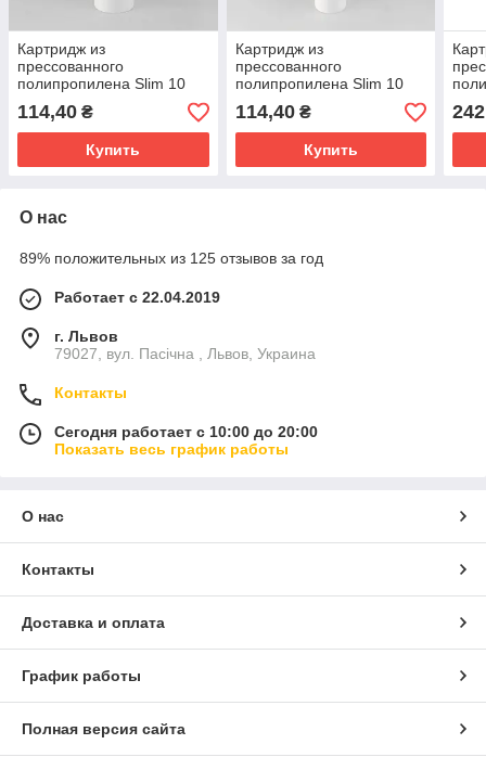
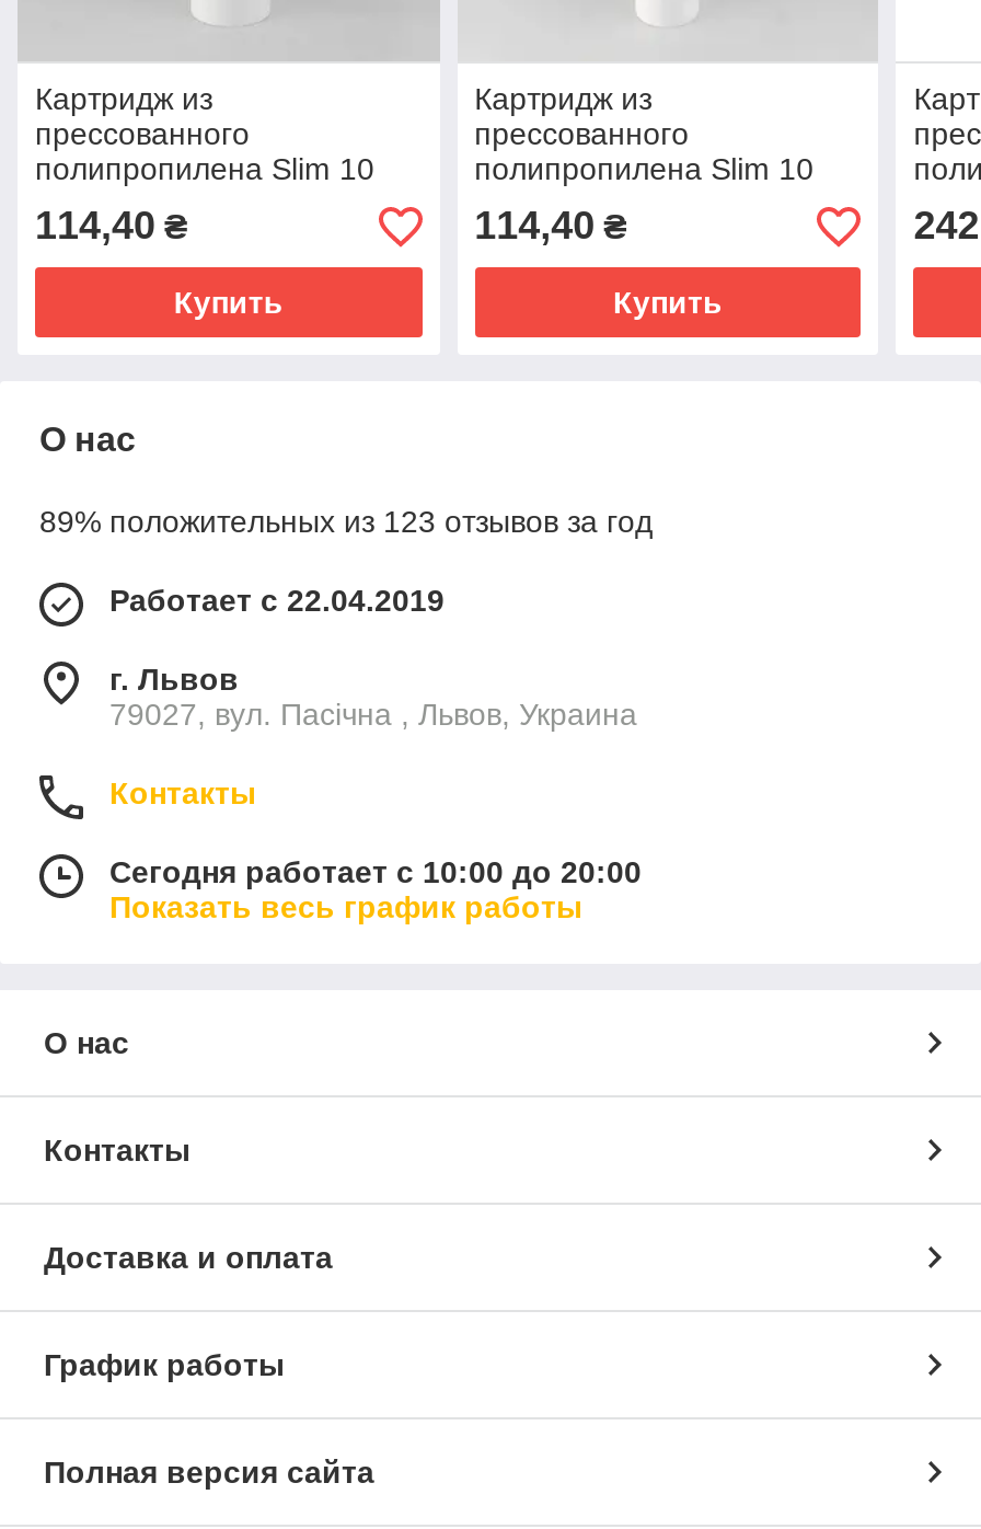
- 89% положительных из 125 отзывов за год
+ 89% положительных из 123 отзывов за год
